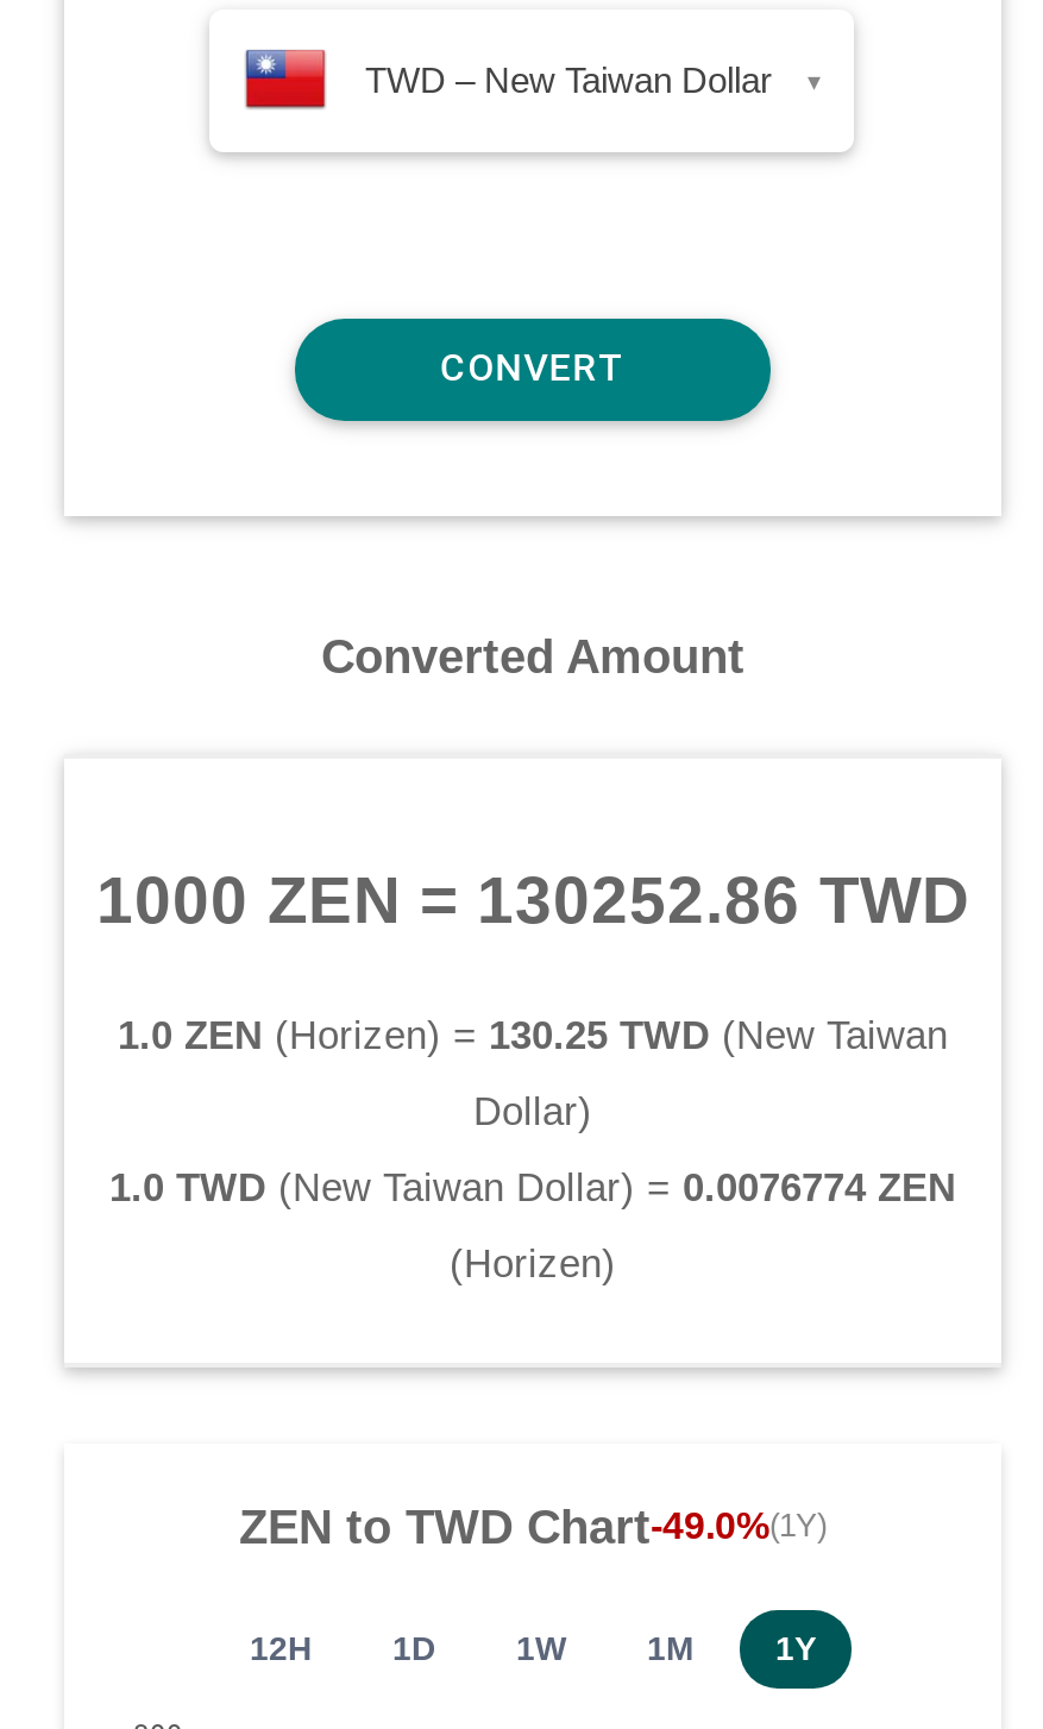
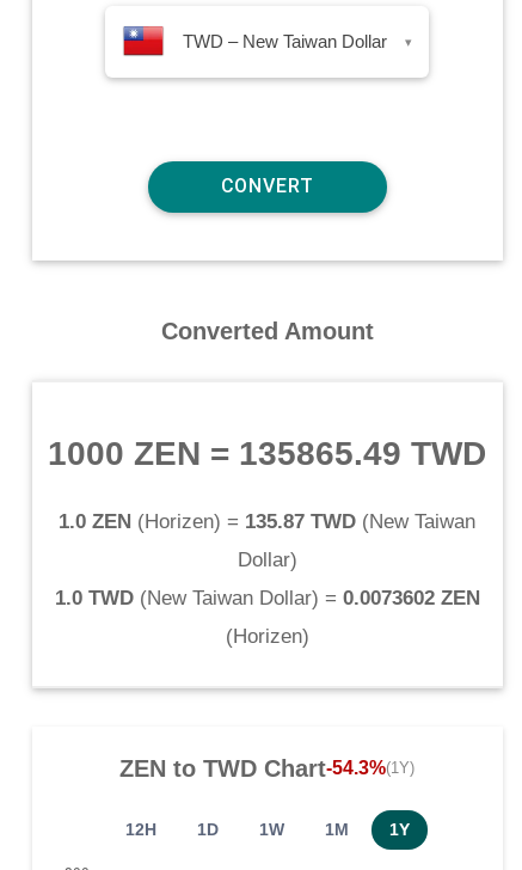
- 1000 ZEN = 130252.86 TWD
+ 1000 ZEN = 135865.49 TWD

- 1.0 ZEN (Horizen) = 130.25 TWD (New Taiwan
+ 1.0 ZEN (Horizen) = 135.87 TWD (New Taiwan

- 1.0 TWD (New Taiwan Dollar) = 0.0076774 ZEN
+ 1.0 TWD (New Taiwan Dollar) = 0.0073602 ZEN

- ZEN to TWD Chart-49.0%(1Y)
+ ZEN to TWD Chart-54.3%(1Y)
